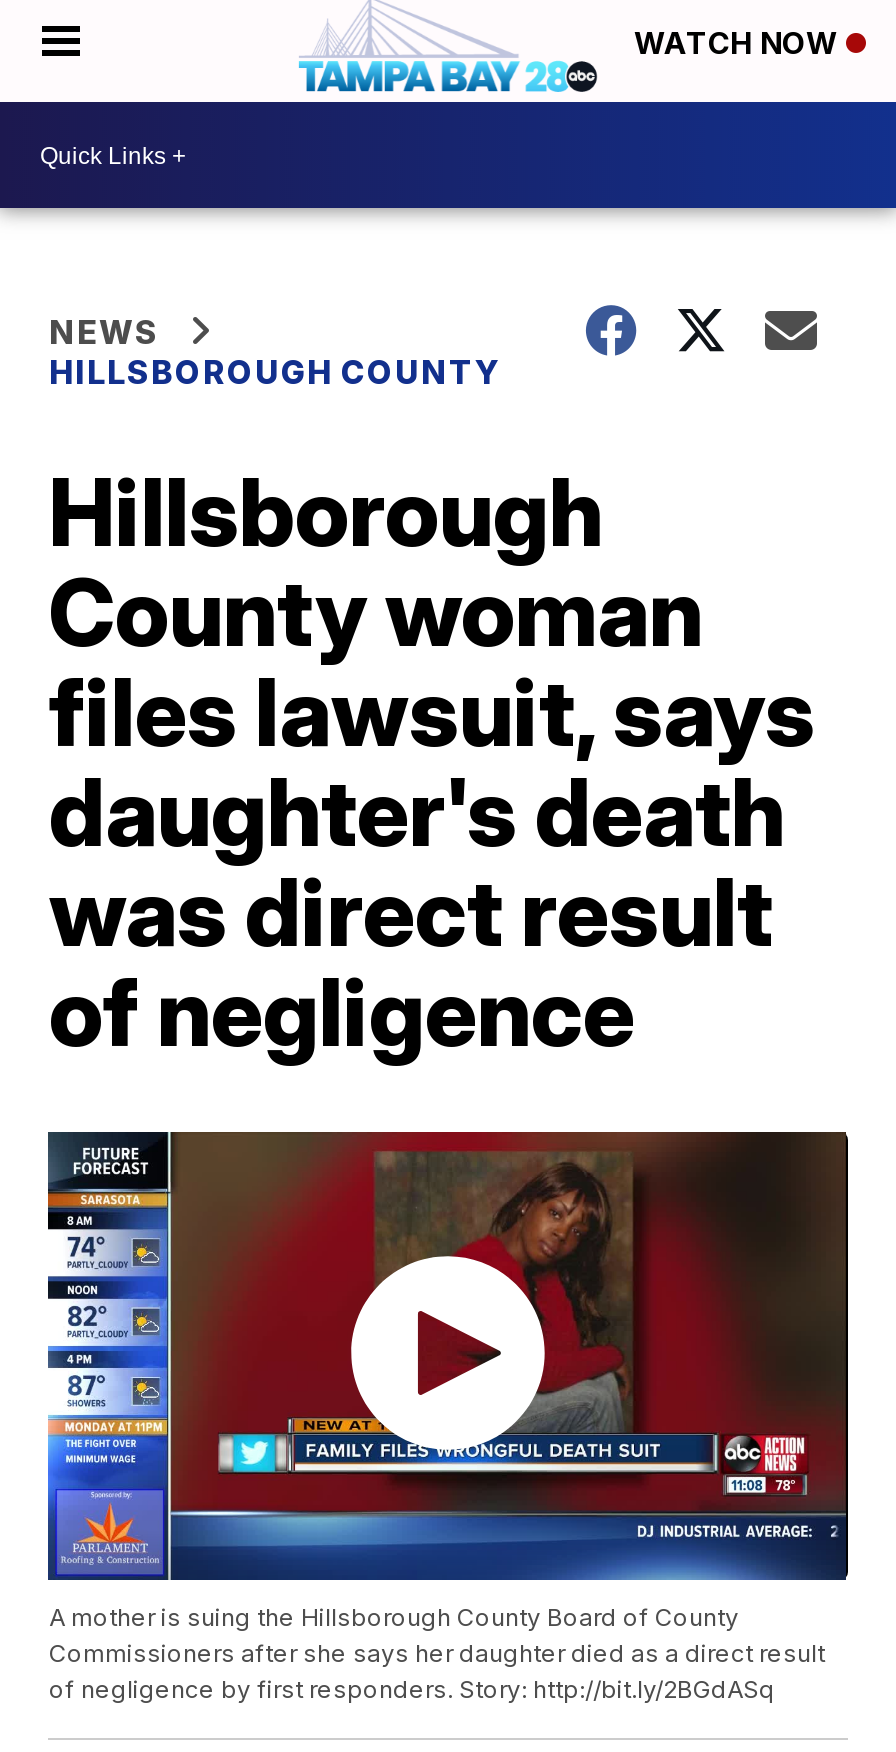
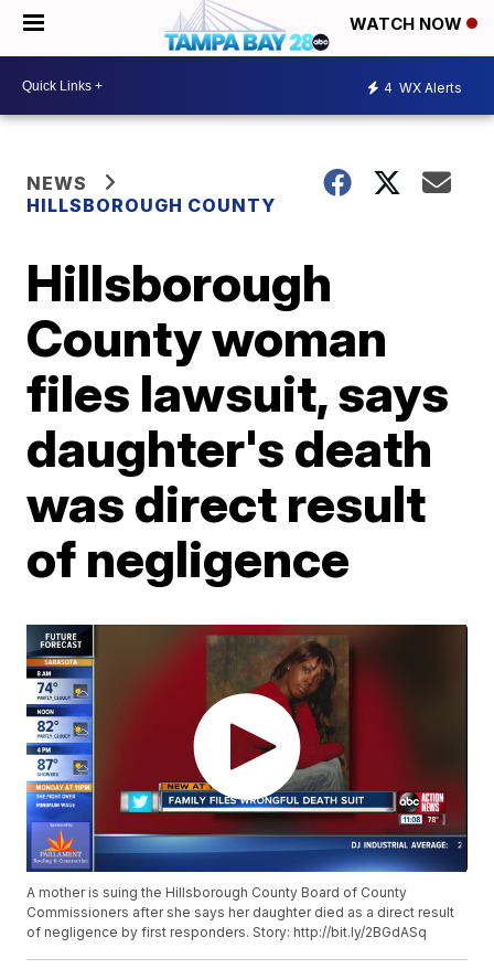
+ 4 WX Alerts
